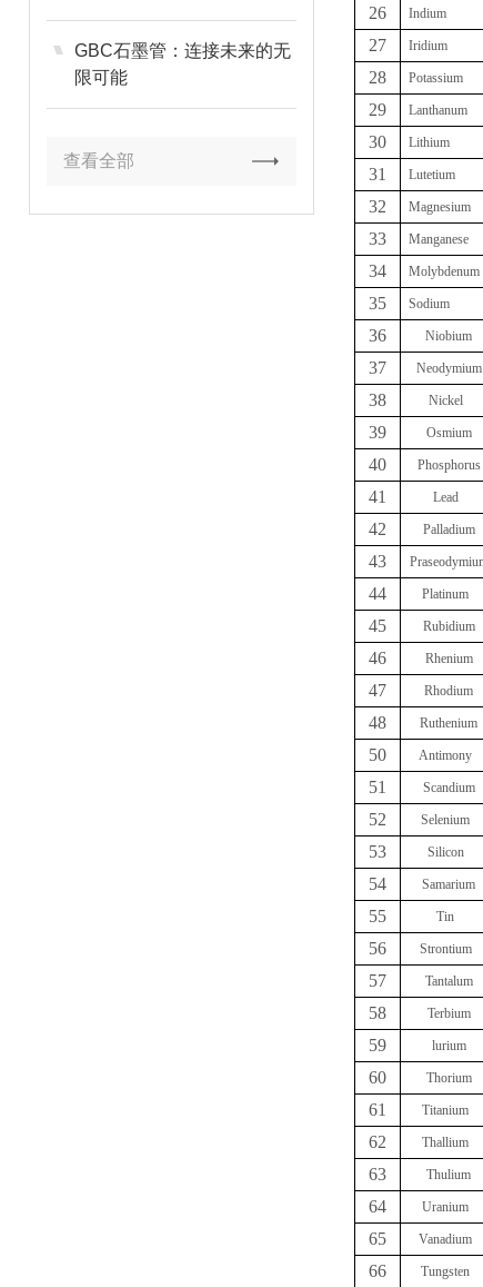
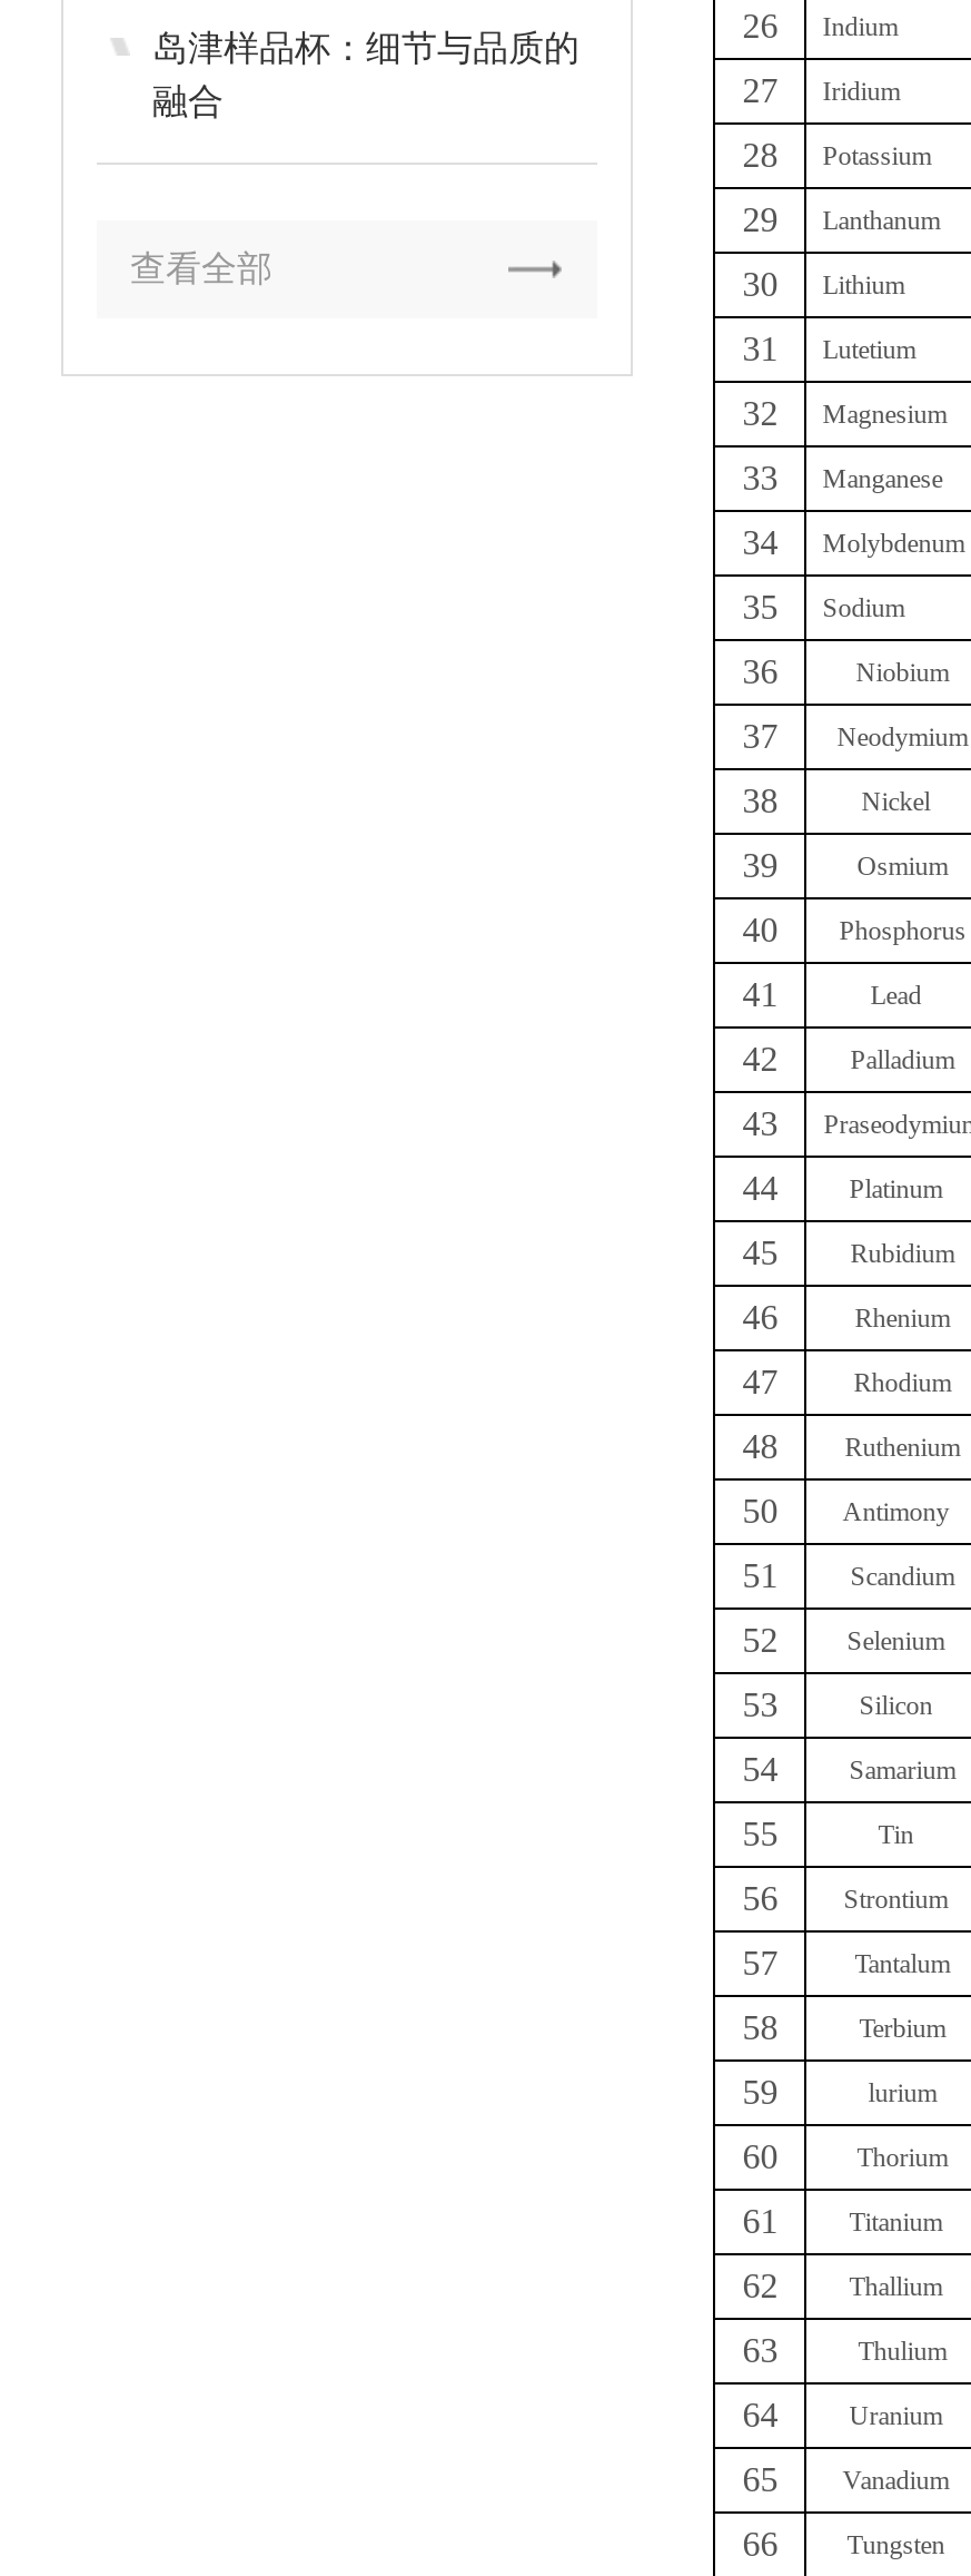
- GBC石墨管：连接未来的无
- 限可能
+ 岛津样品杯：细节与品质的
+ 融合

moved up: 查看全部
